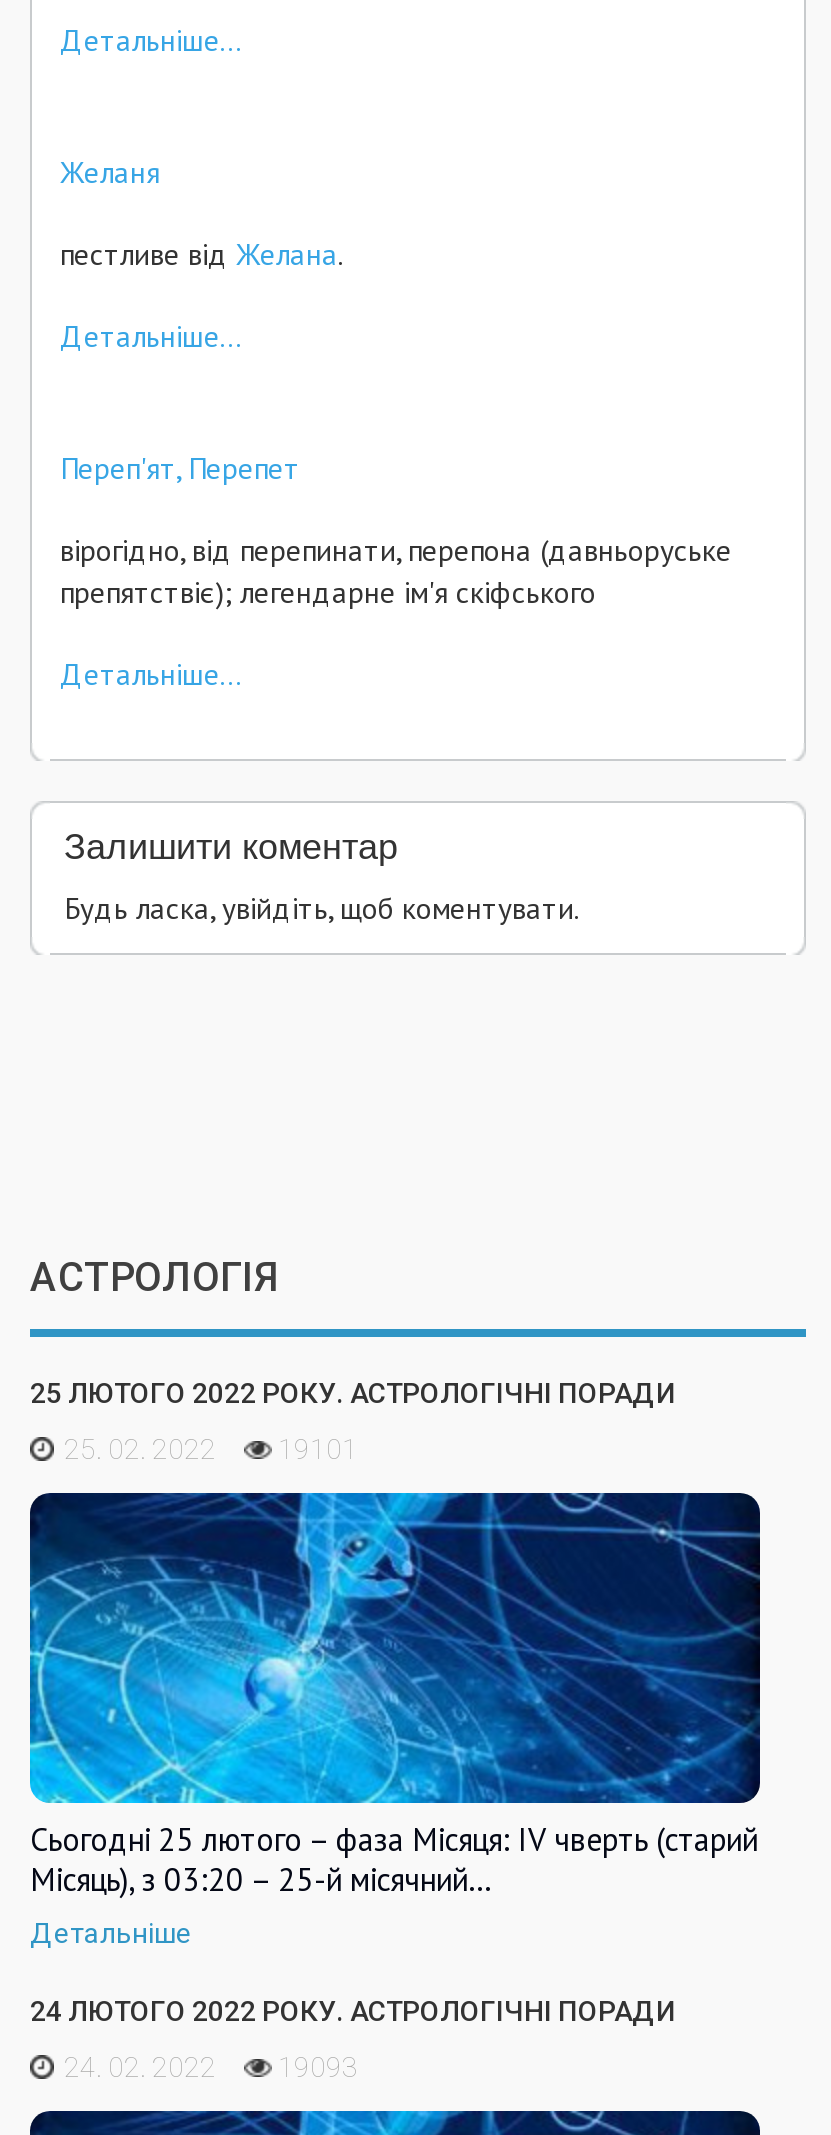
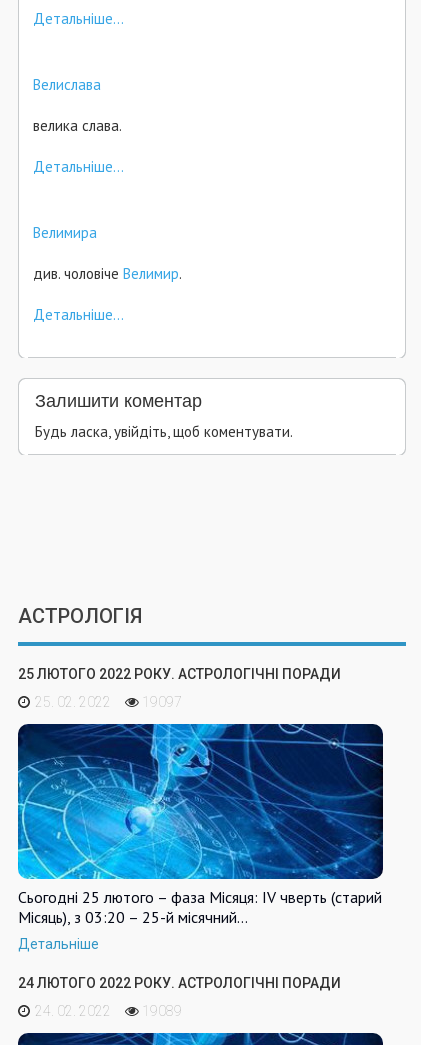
- Желаня
+ Велислава

- пестливе від Желана.
+ велика слава.

- Переп'ят, Перепет
+ Велимира

- вірогідно, від перепинати, перепона (давньоруське
- препятствіє); легендарне ім'я скіфського
+ див. чоловіче Велимир.

- 25. 02. 2022 19101
+ 25. 02. 2022 19097

- 24. 02. 2022 19093
+ 24. 02. 2022 19089
